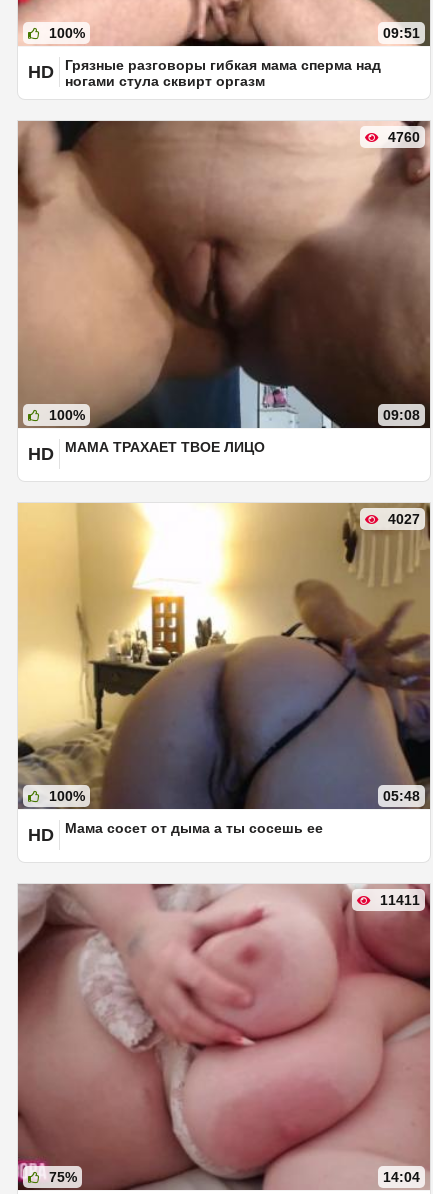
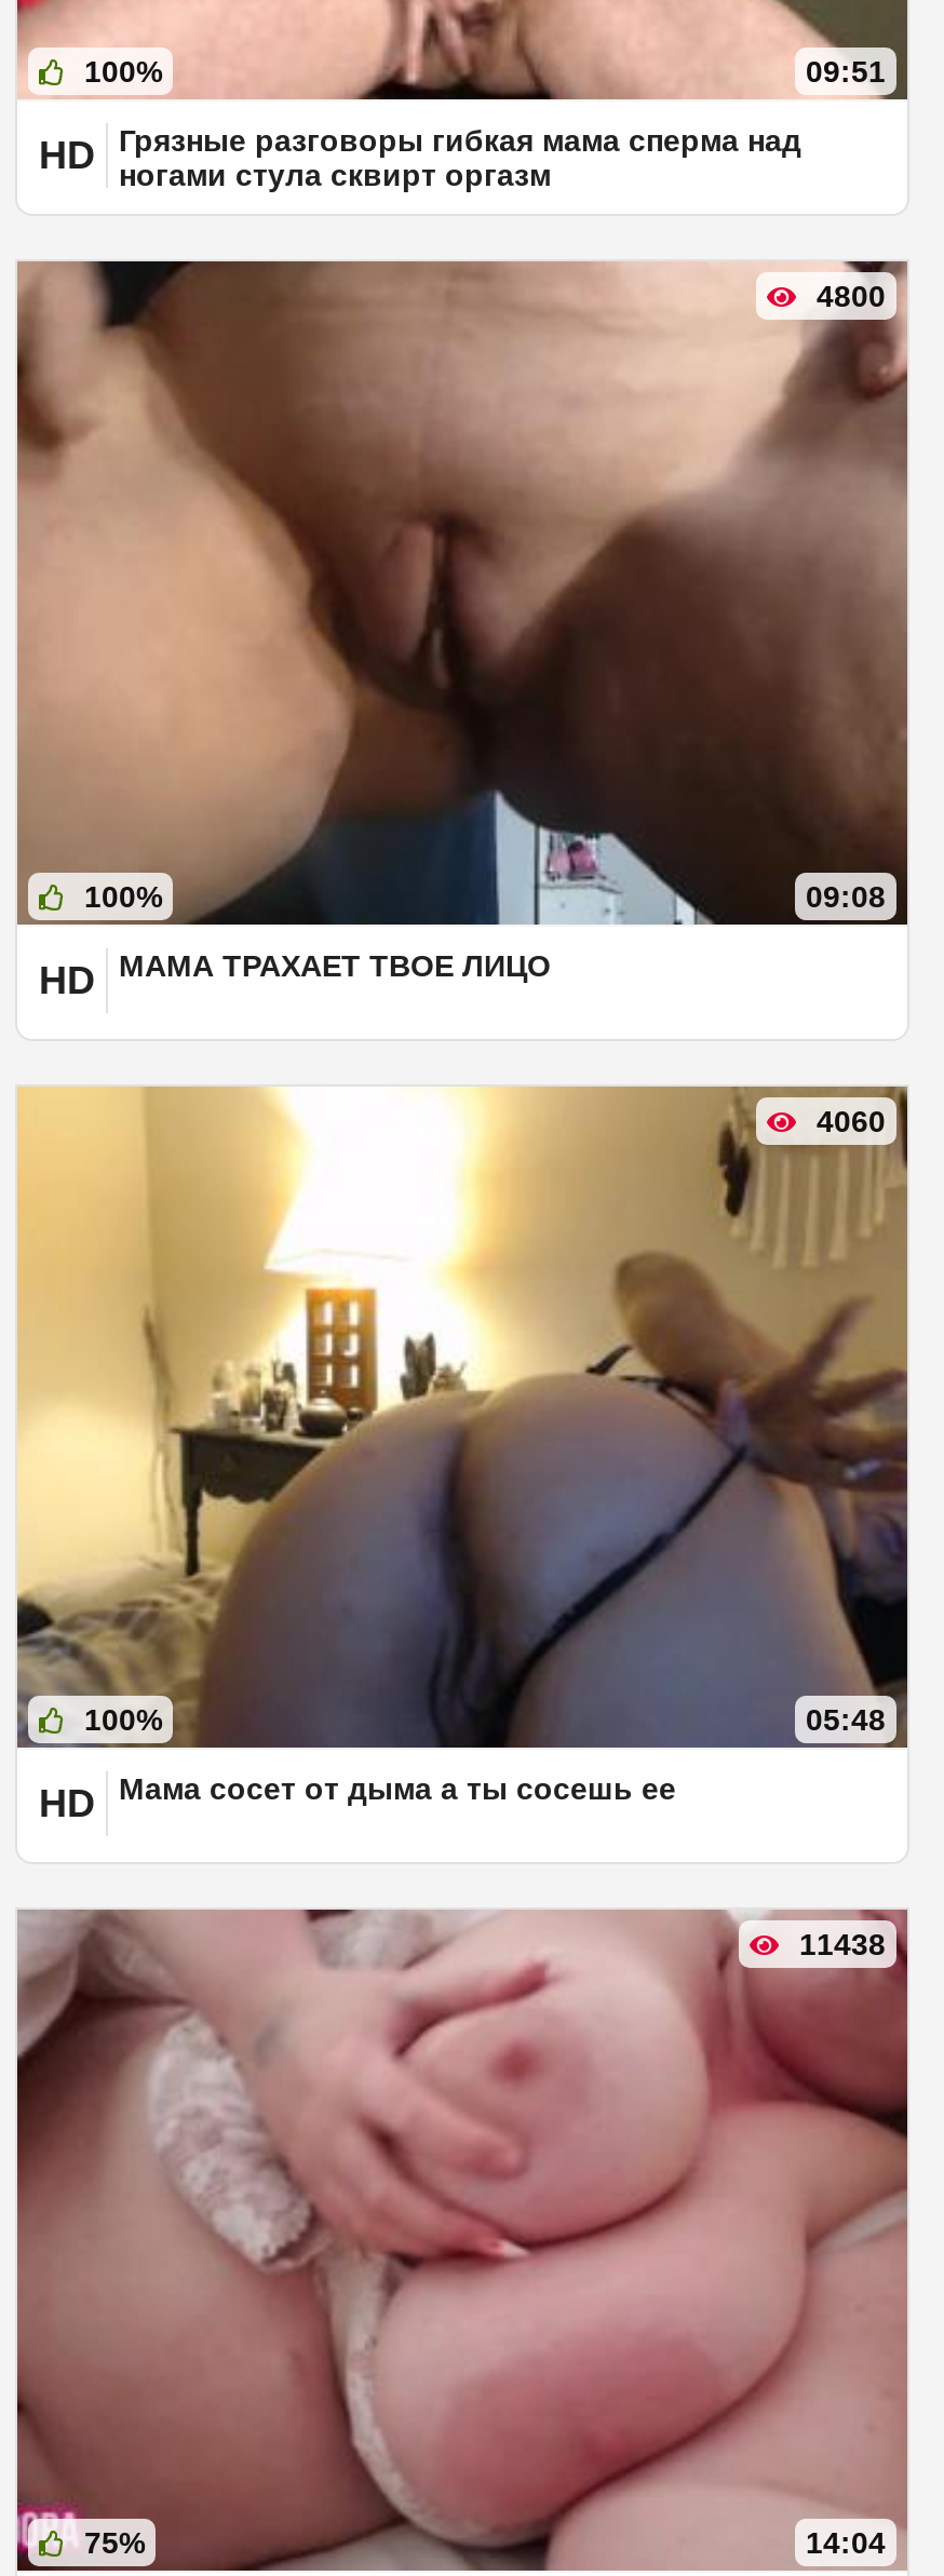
- 4760
+ 4800

- 4027
+ 4060

- 11411
+ 11438
